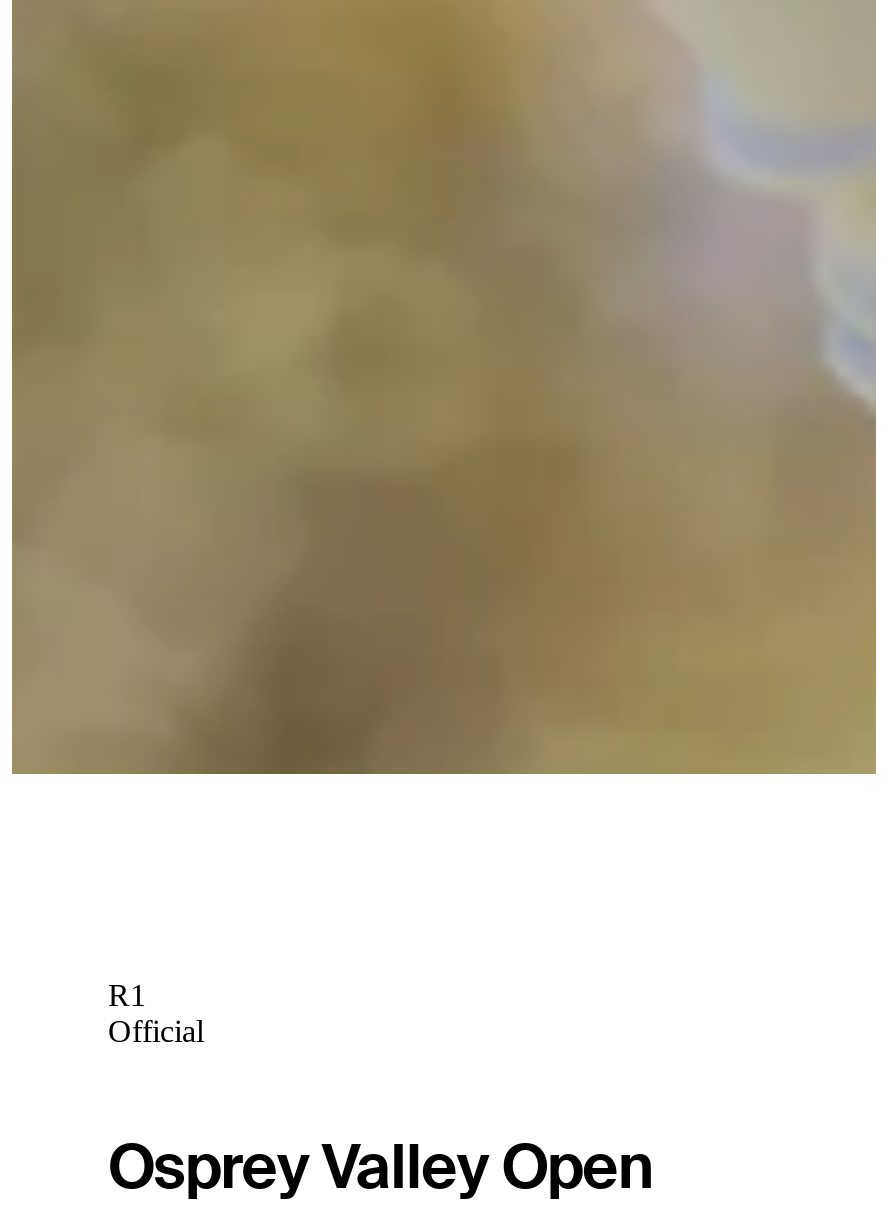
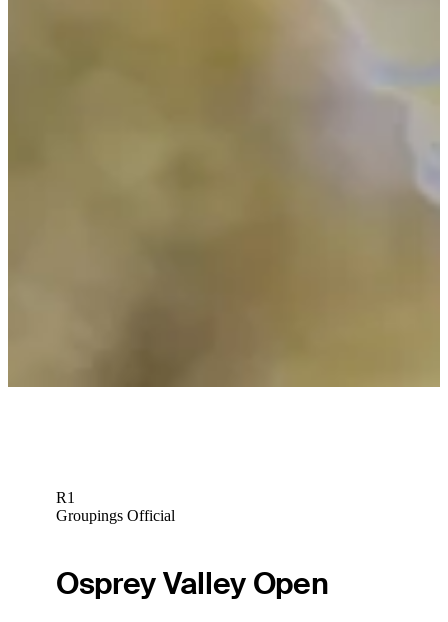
- Official
+ Groupings Official
